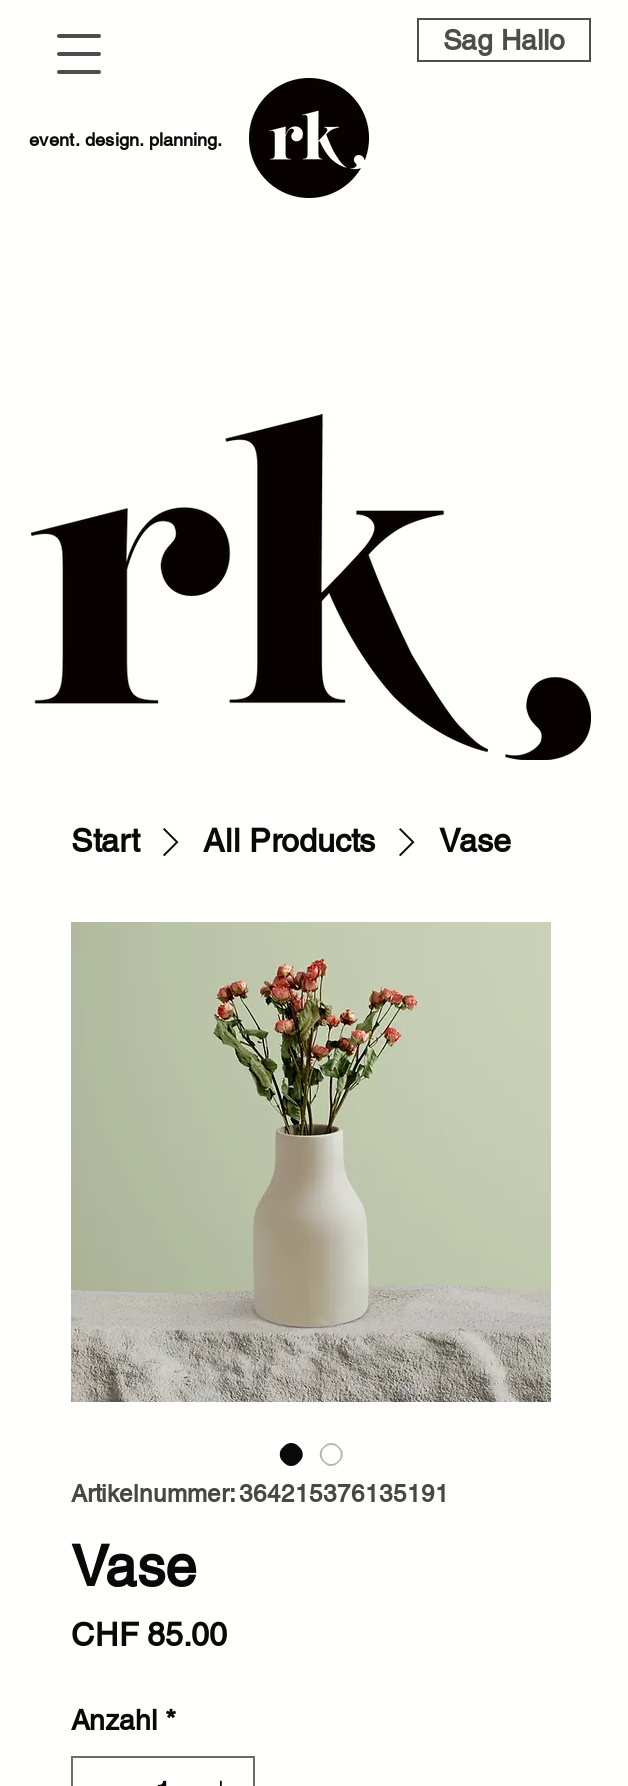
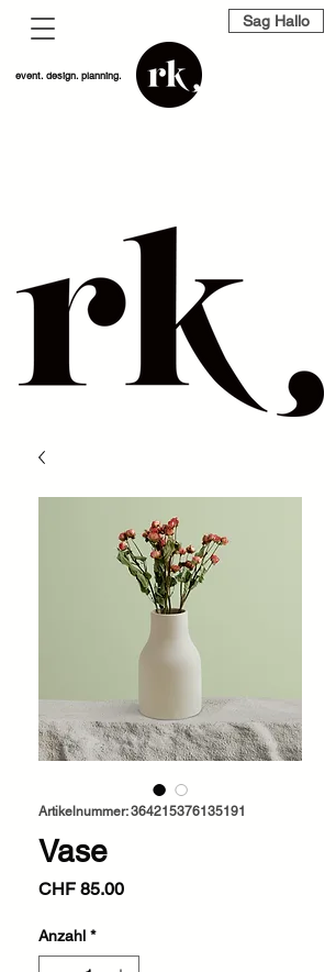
- Start
- All Products
- Vase
